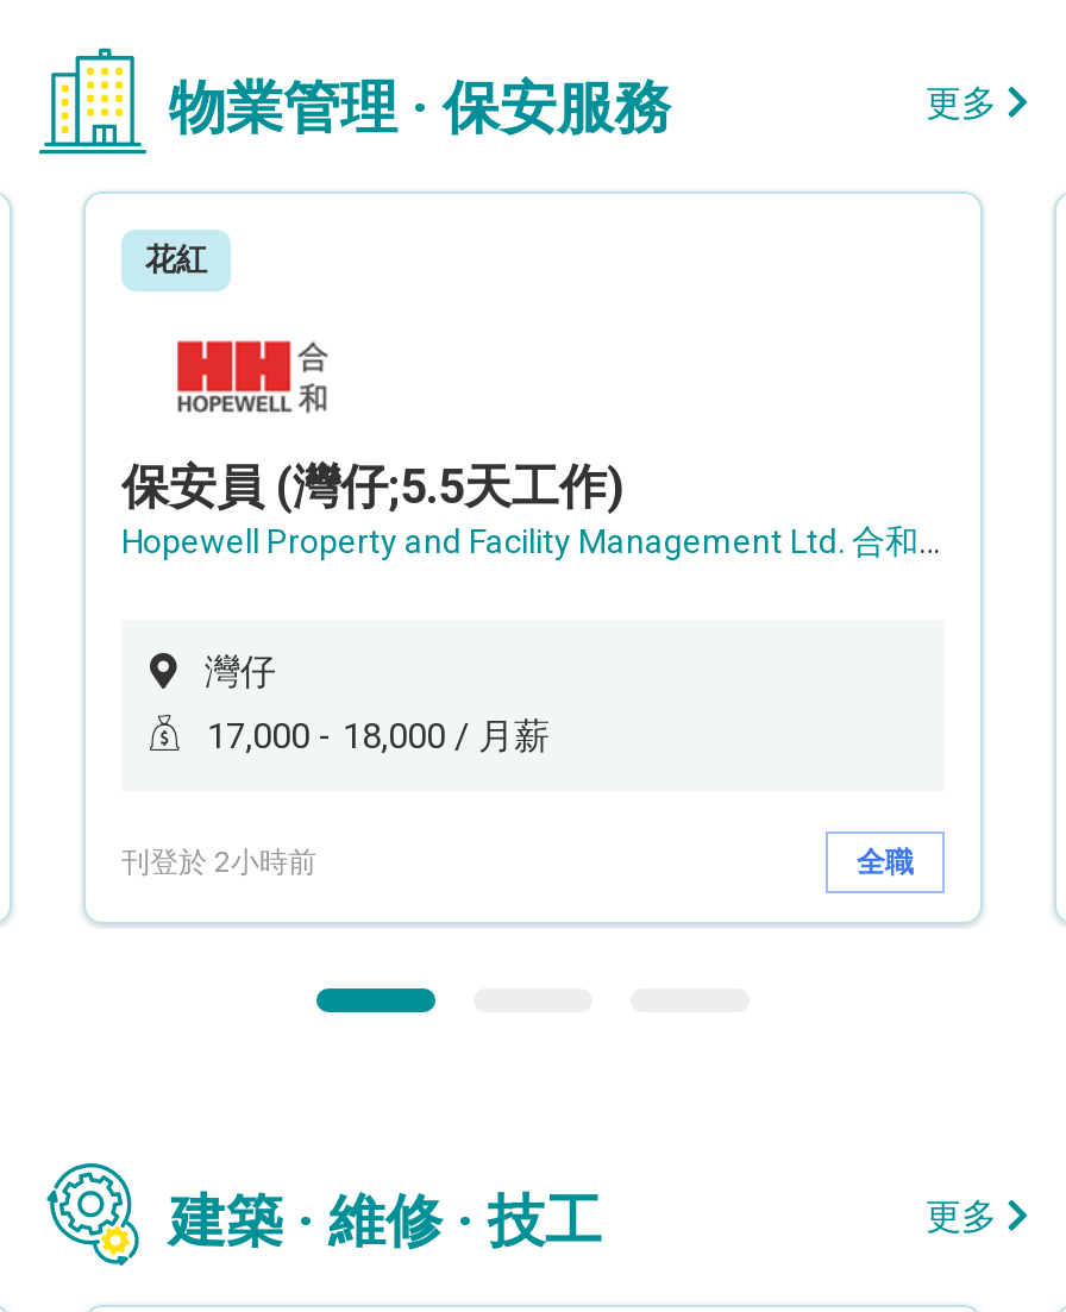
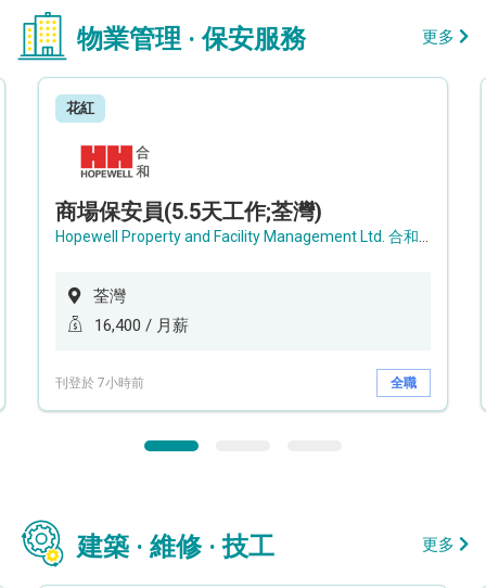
- 保安員 (灣仔;5.5天工作)
+ 商場保安員(5.5天工作;荃灣)

- 灣仔
+ 荃灣

- 17,000 - 18,000 / 月薪
+ 16,400 / 月薪

- 刊登於 2小時前
+ 刊登於 7小時前
